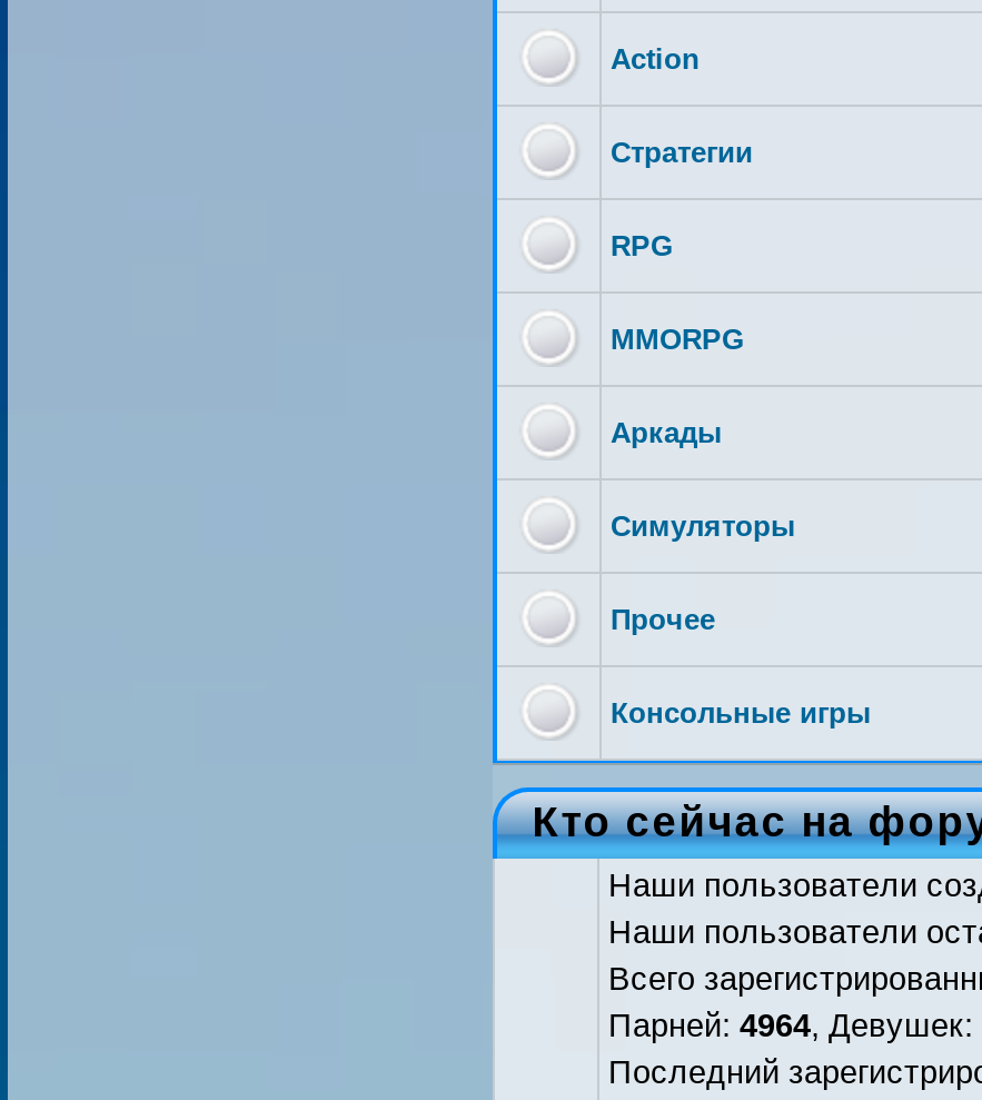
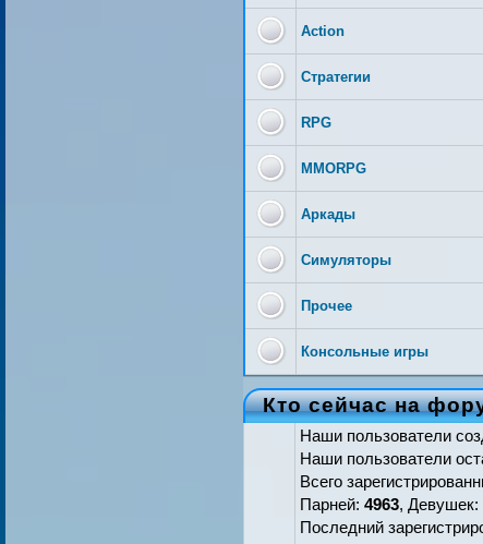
- Парней: 4964, Девушек:
+ Парней: 4963, Девушек:
